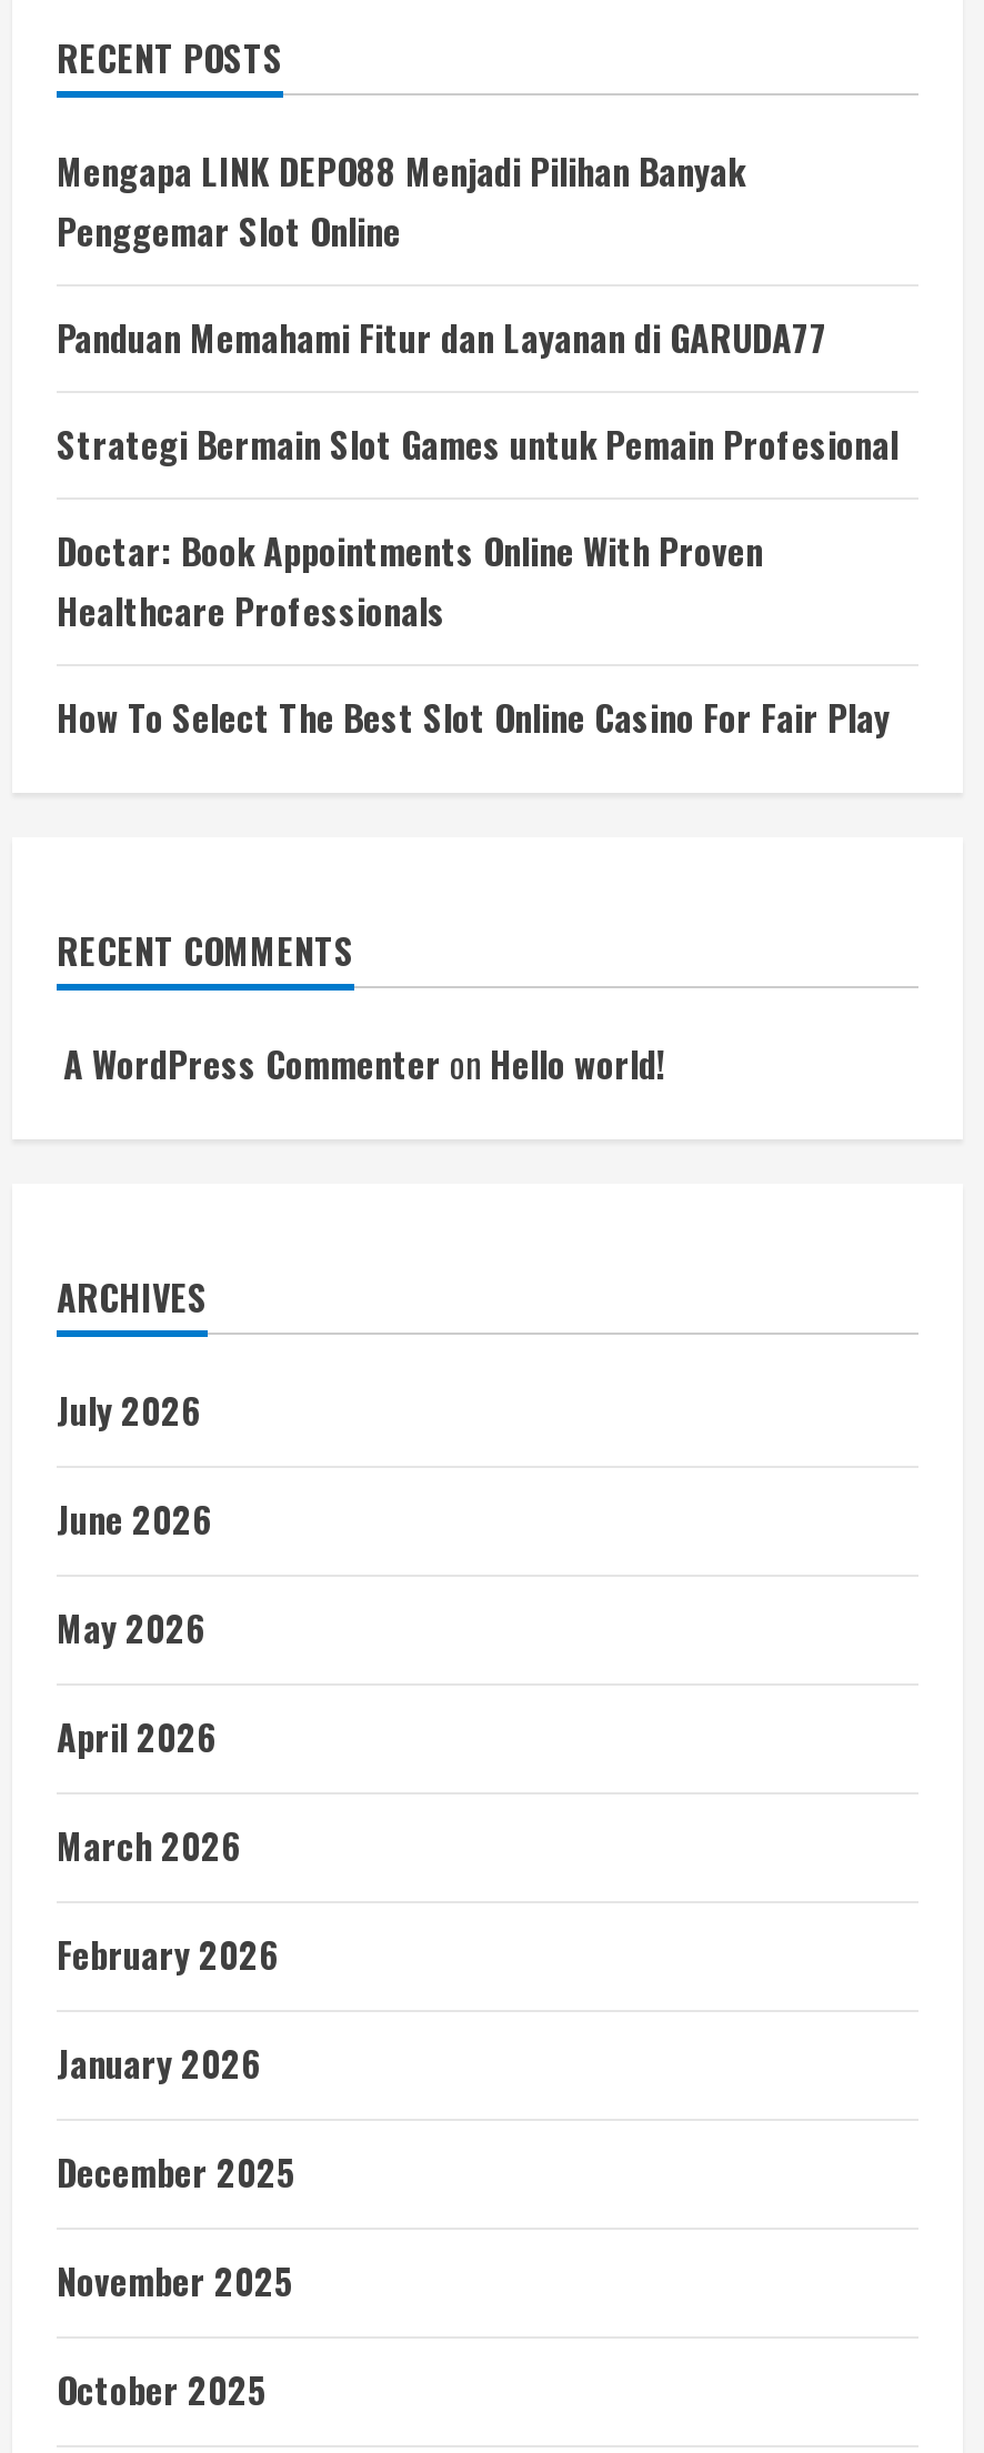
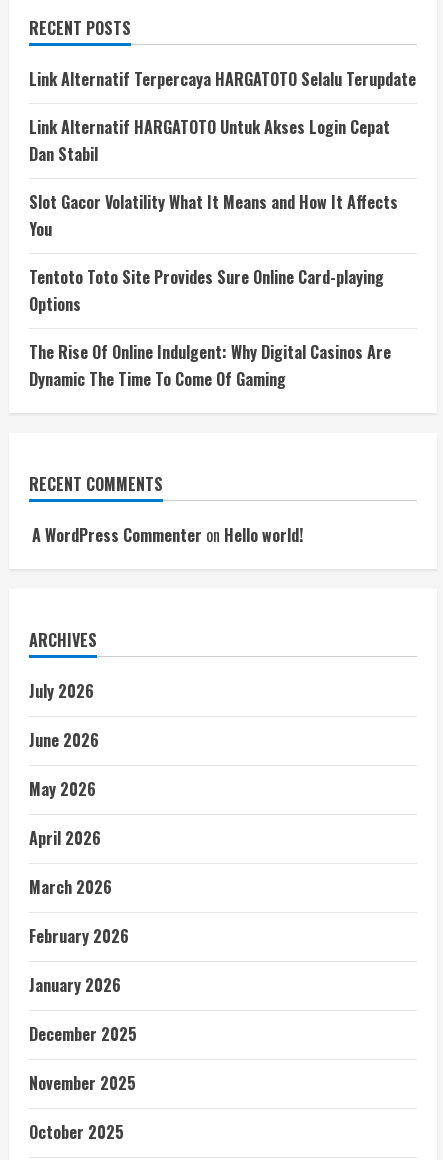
- Mengapa LINK DEPO88 Menjadi Pilihan Banyak
- Penggemar Slot Online
+ Link Alternatif Terpercaya HARGATOTO Selalu Terupdate

- Panduan Memahami Fitur dan Layanan di GARUDA77
+ Link Alternatif HARGATOTO Untuk Akses Login Cepat
+ Dan Stabil

- Strategi Bermain Slot Games untuk Pemain Profesional
+ Slot Gacor Volatility What It Means and How It Affects
+ You

- Doctar: Book Appointments Online With Proven
- Healthcare Professionals
+ Tentoto Toto Site Provides Sure Online Card-playing
+ Options

- How To Select The Best Slot Online Casino For Fair Play
+ The Rise Of Online Indulgent: Why Digital Casinos Are
+ Dynamic The Time To Come Of Gaming
